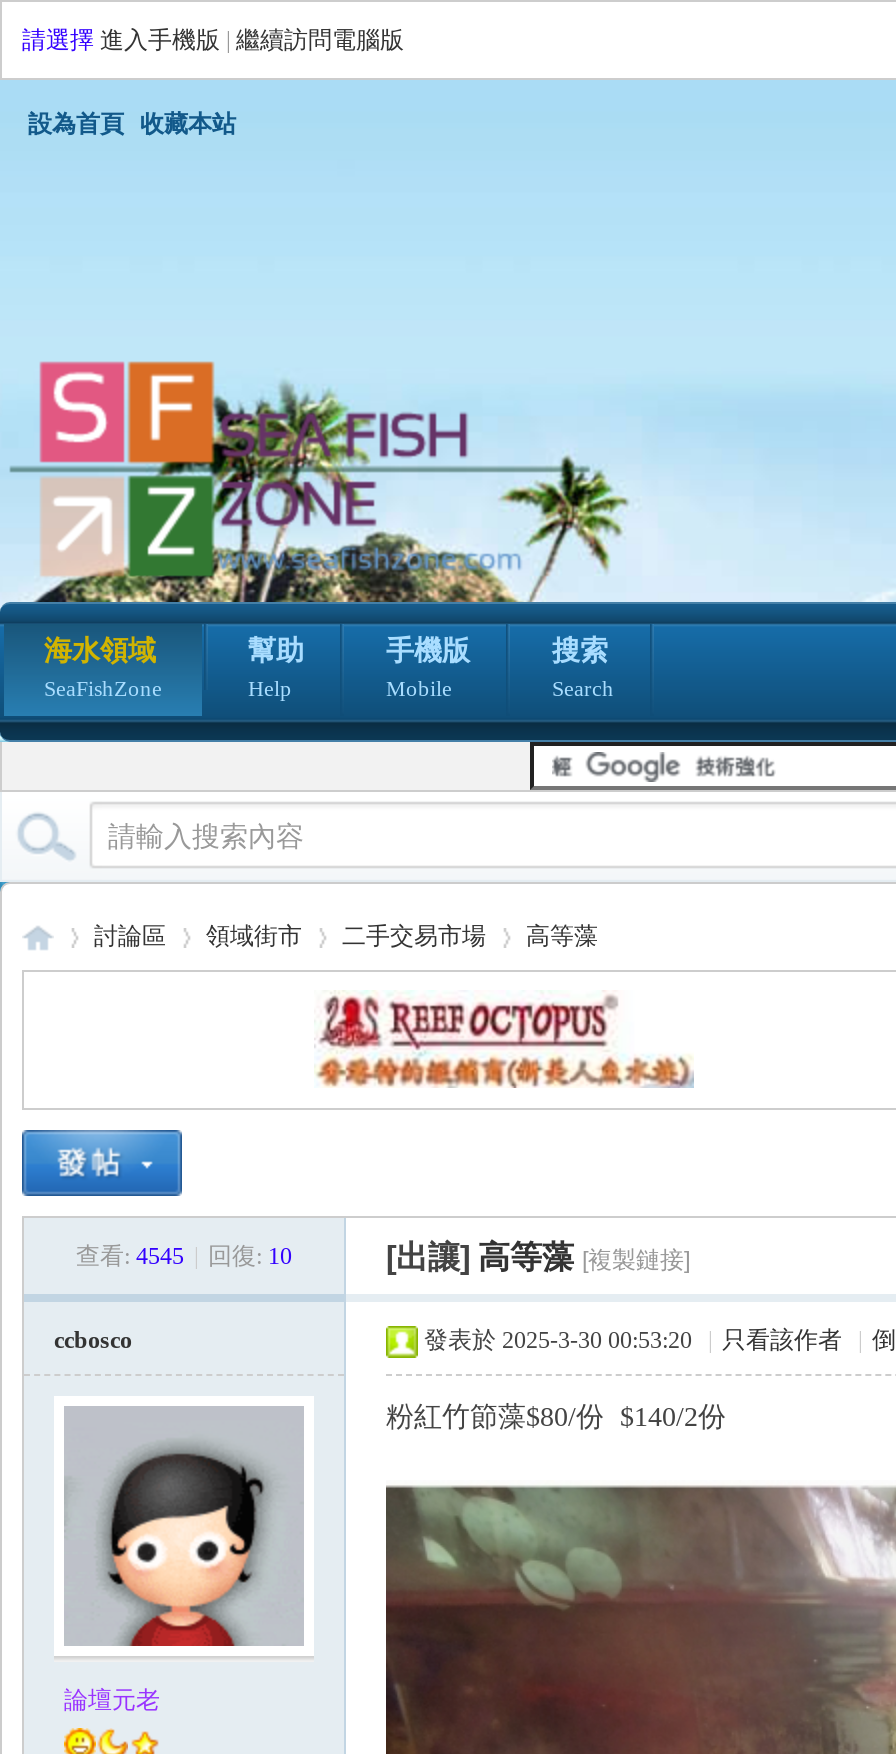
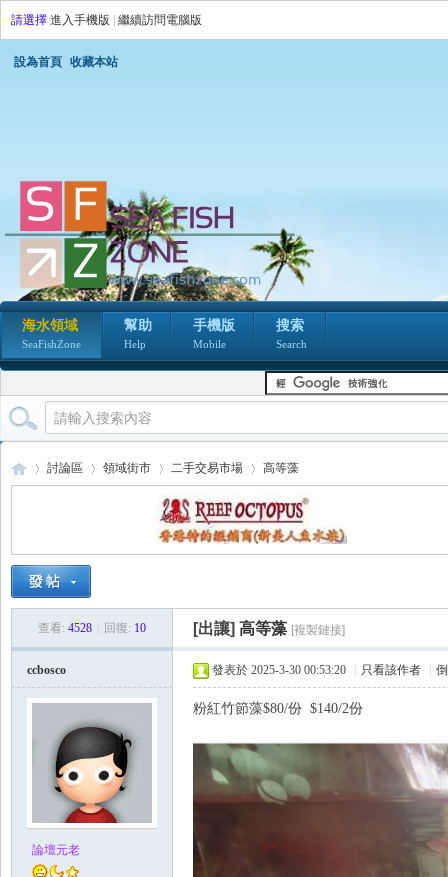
- 查看: 4545 回復: 10
+ 查看: 4528 回復: 10
